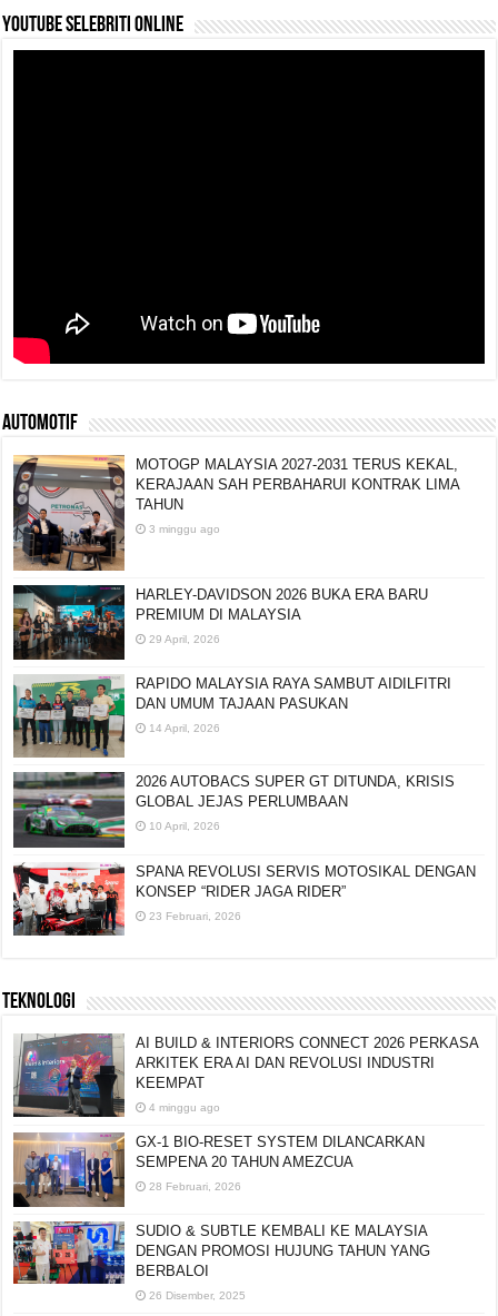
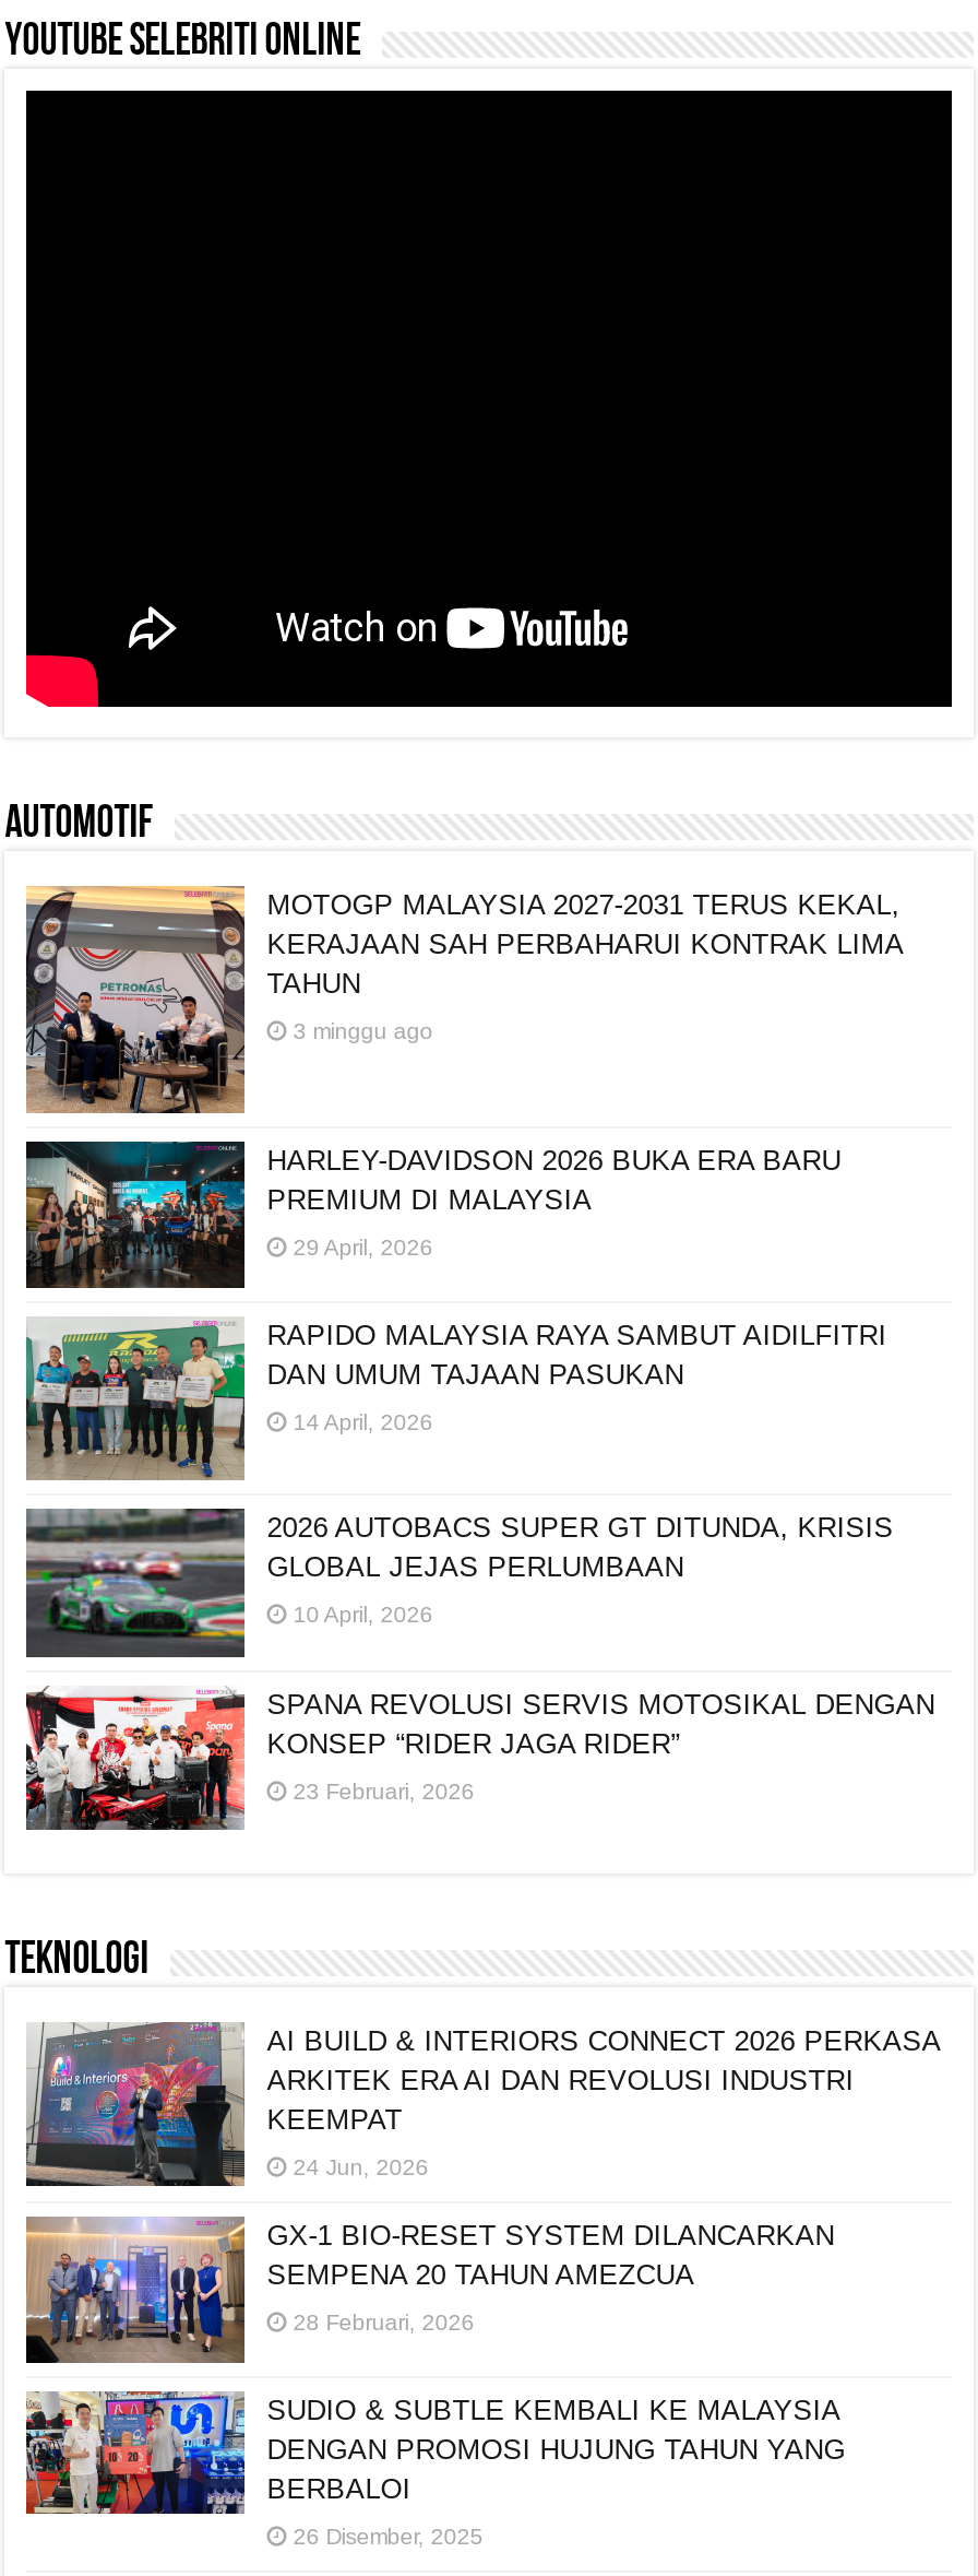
- 4 minggu ago
+ 24 Jun, 2026
